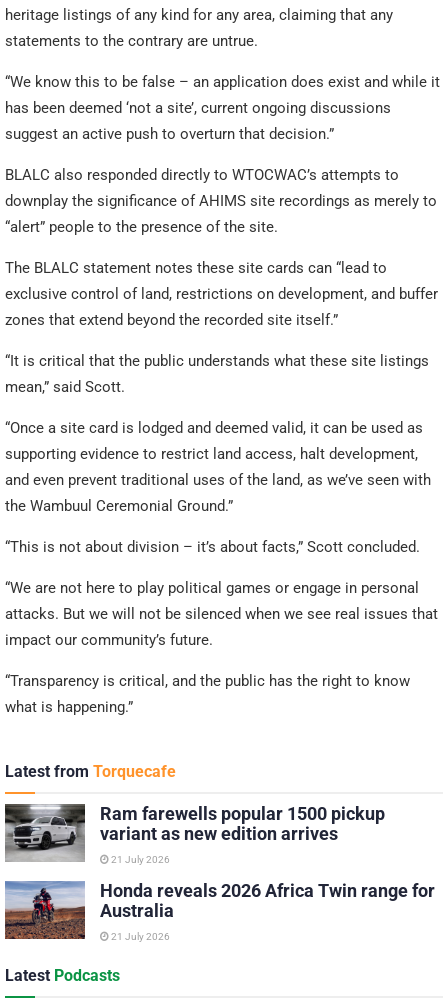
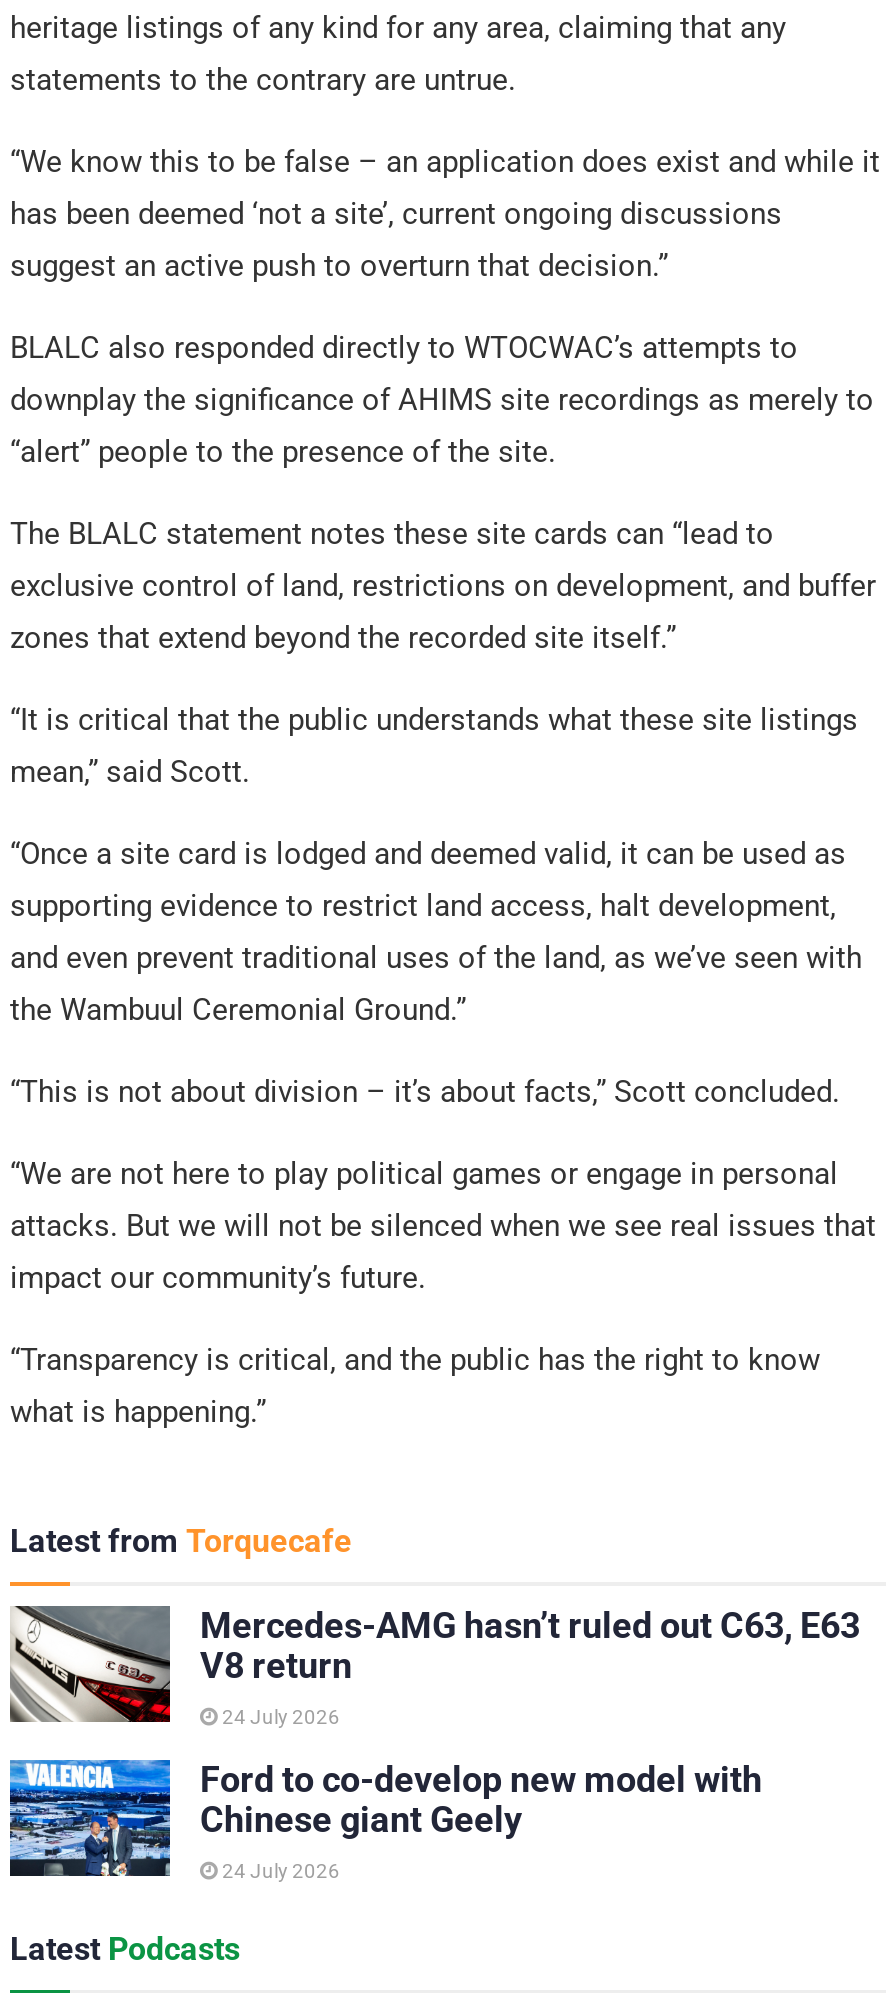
- [image]
- Ram farewells popular 1500 pickup
- variant as new edition arrives
+ [image]
+ Mercedes-AMG hasn’t ruled out C63, E63
+ V8 return

- 21 July 2026
+ 24 July 2026

- [image]
- Honda reveals 2026 Africa Twin range for
- Australia
+ [image]
+ Ford to co-develop new model with
+ Chinese giant Geely

- 21 July 2026
+ 24 July 2026
